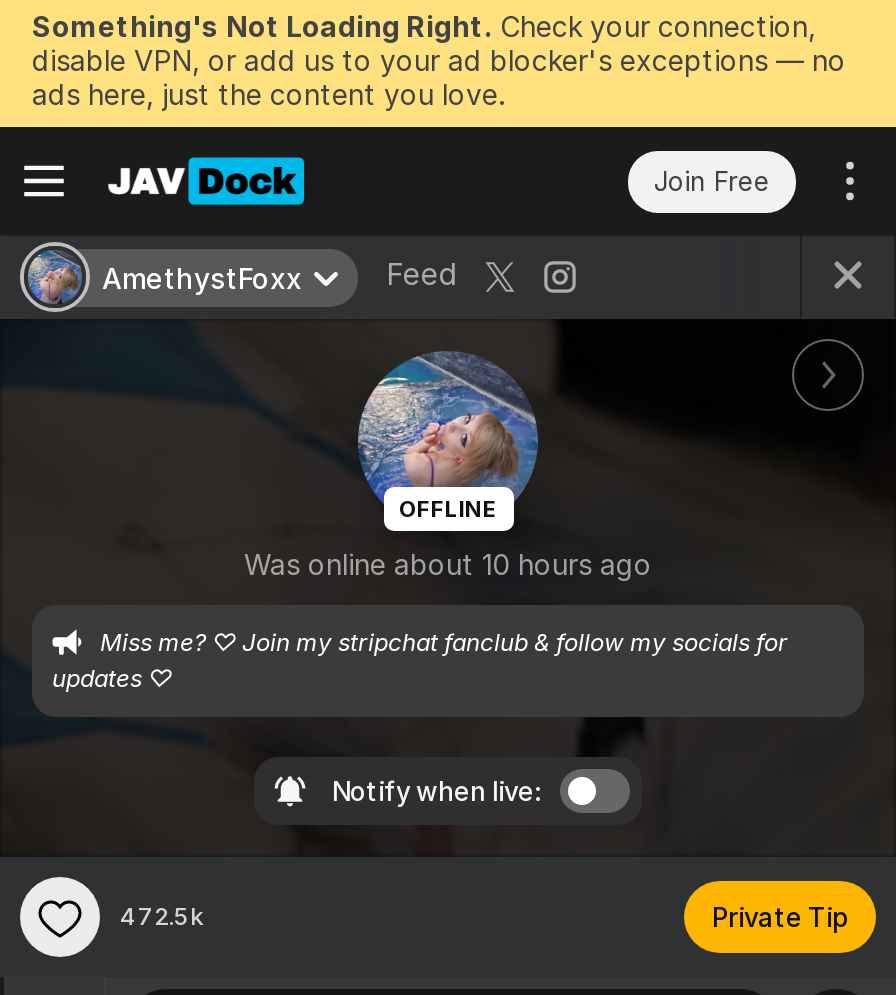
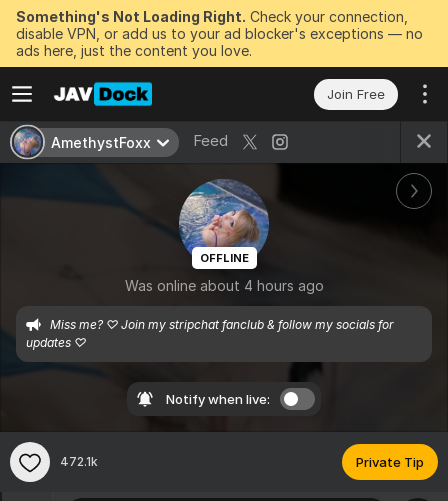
- Was online about 10 hours ago
+ Was online about 4 hours ago

- 472.5k
+ 472.1k
